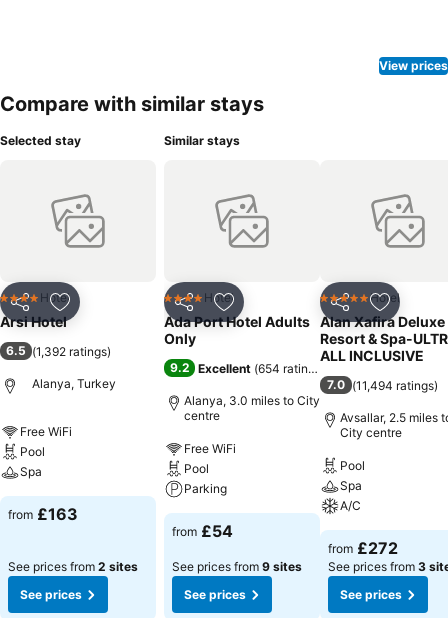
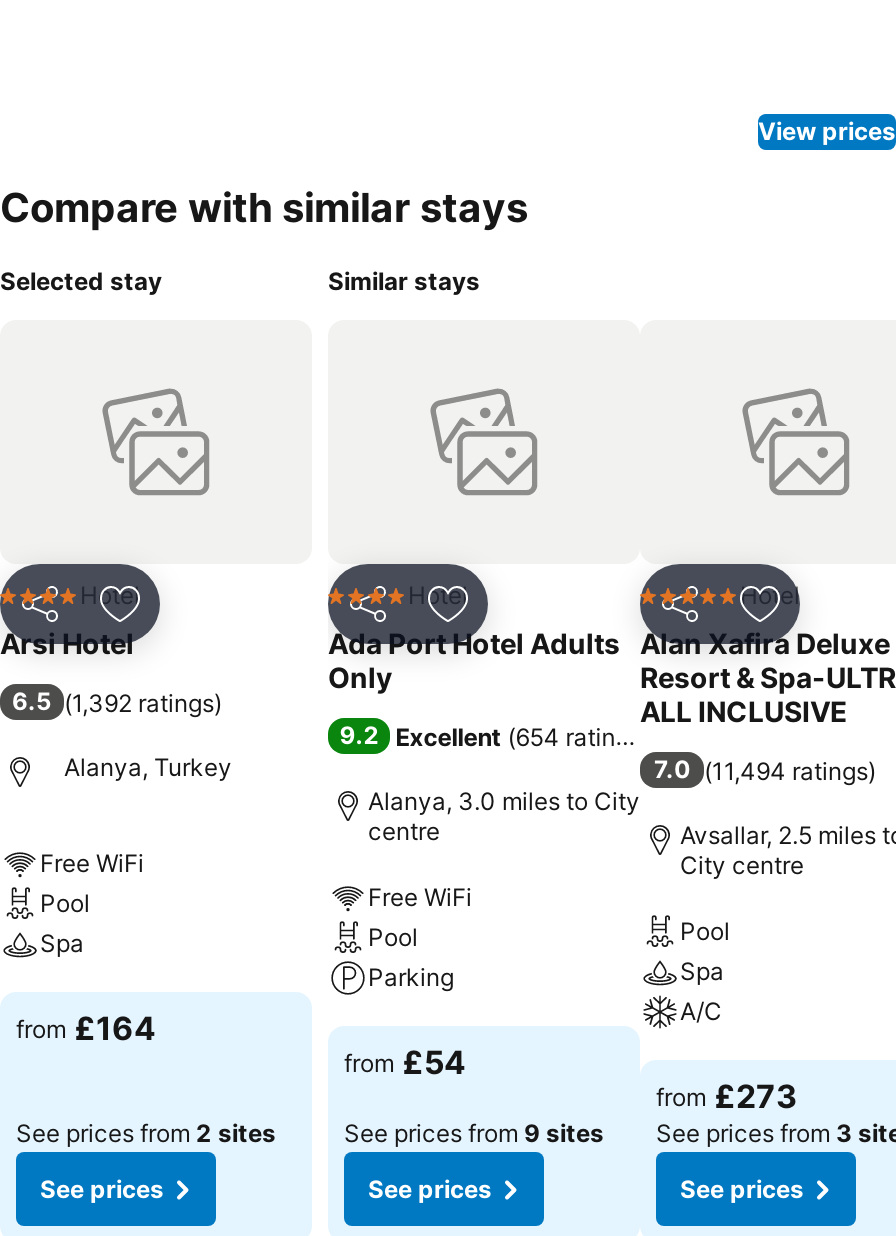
- from £163
+ from £164

- from £272
+ from £273
